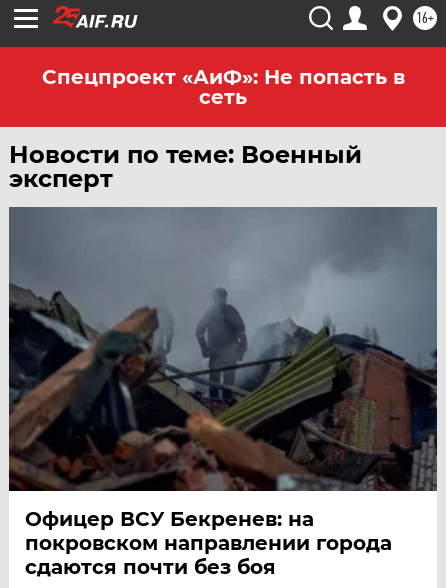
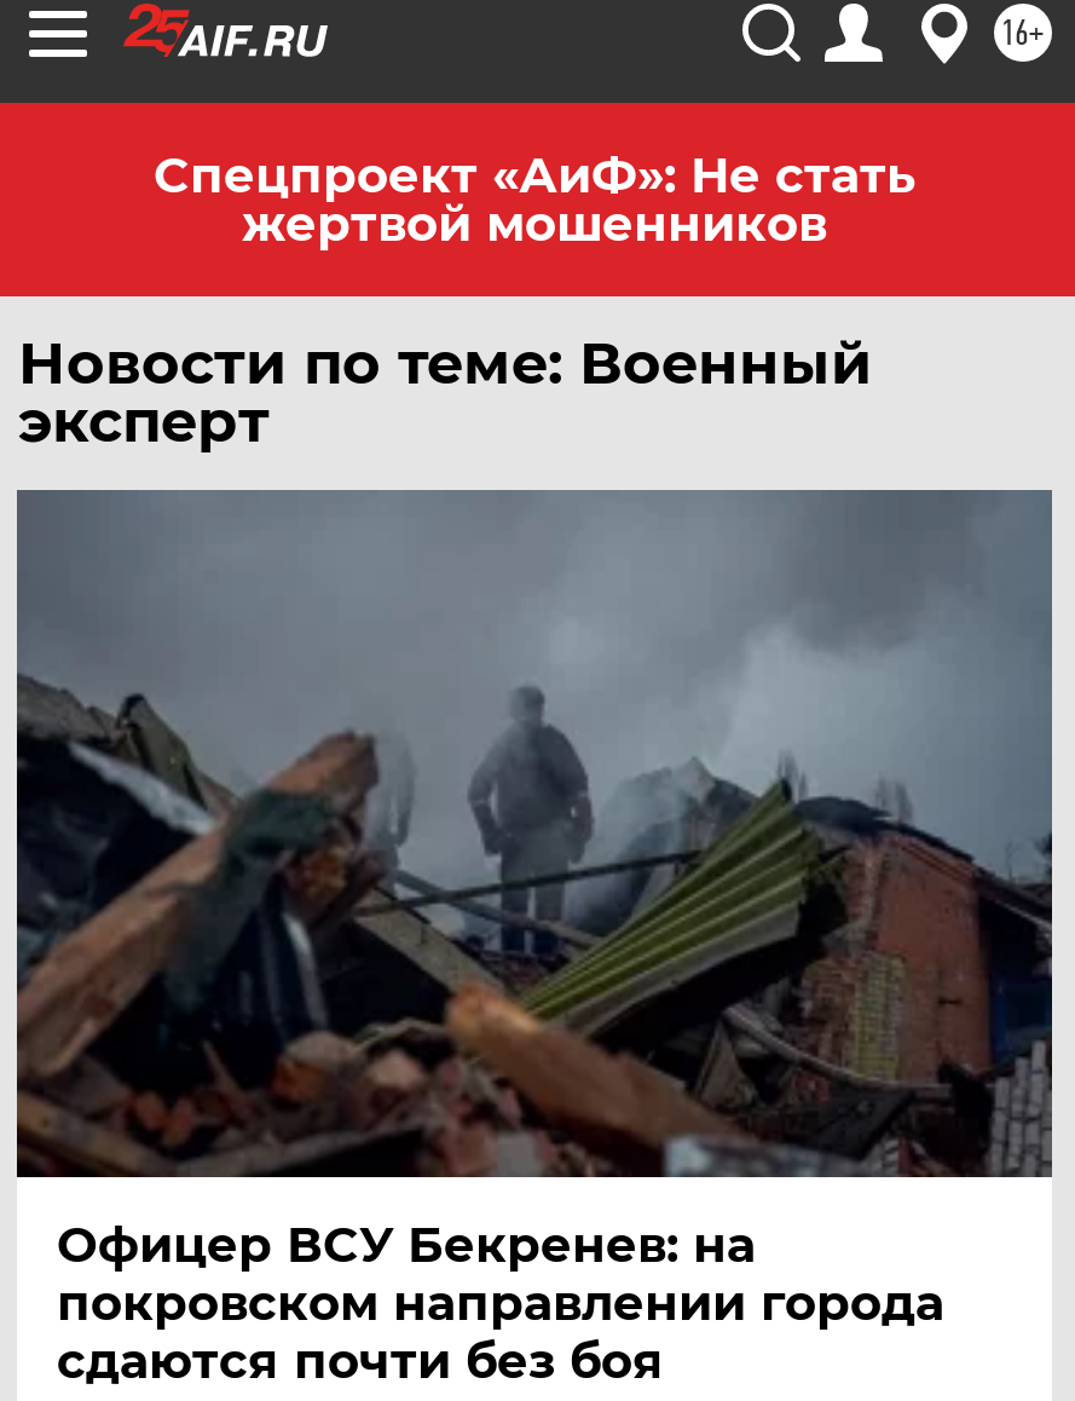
- Спецпроект «АиФ»: Не попасть в
- сеть
+ Спецпроект «АиФ»: Не стать
+ жертвой мошенников
